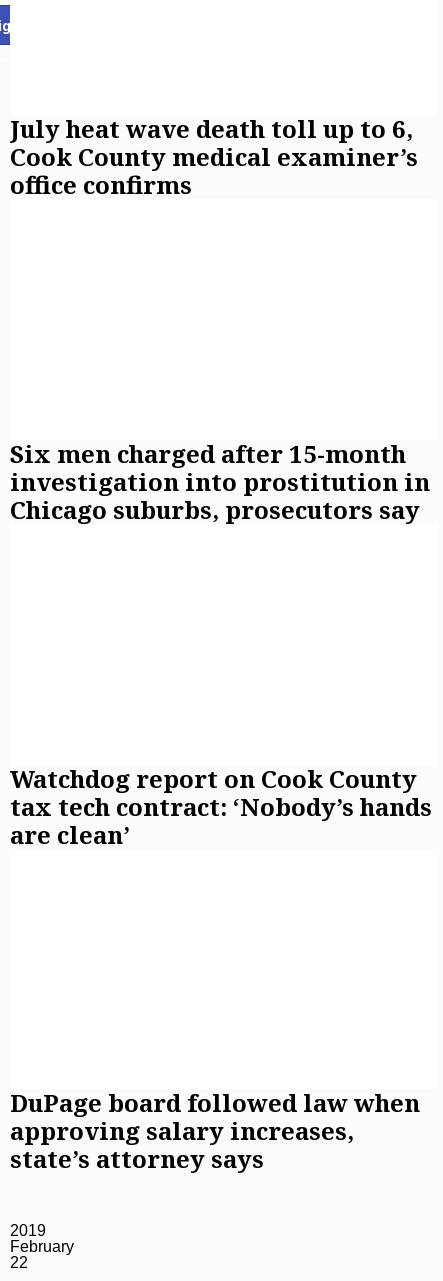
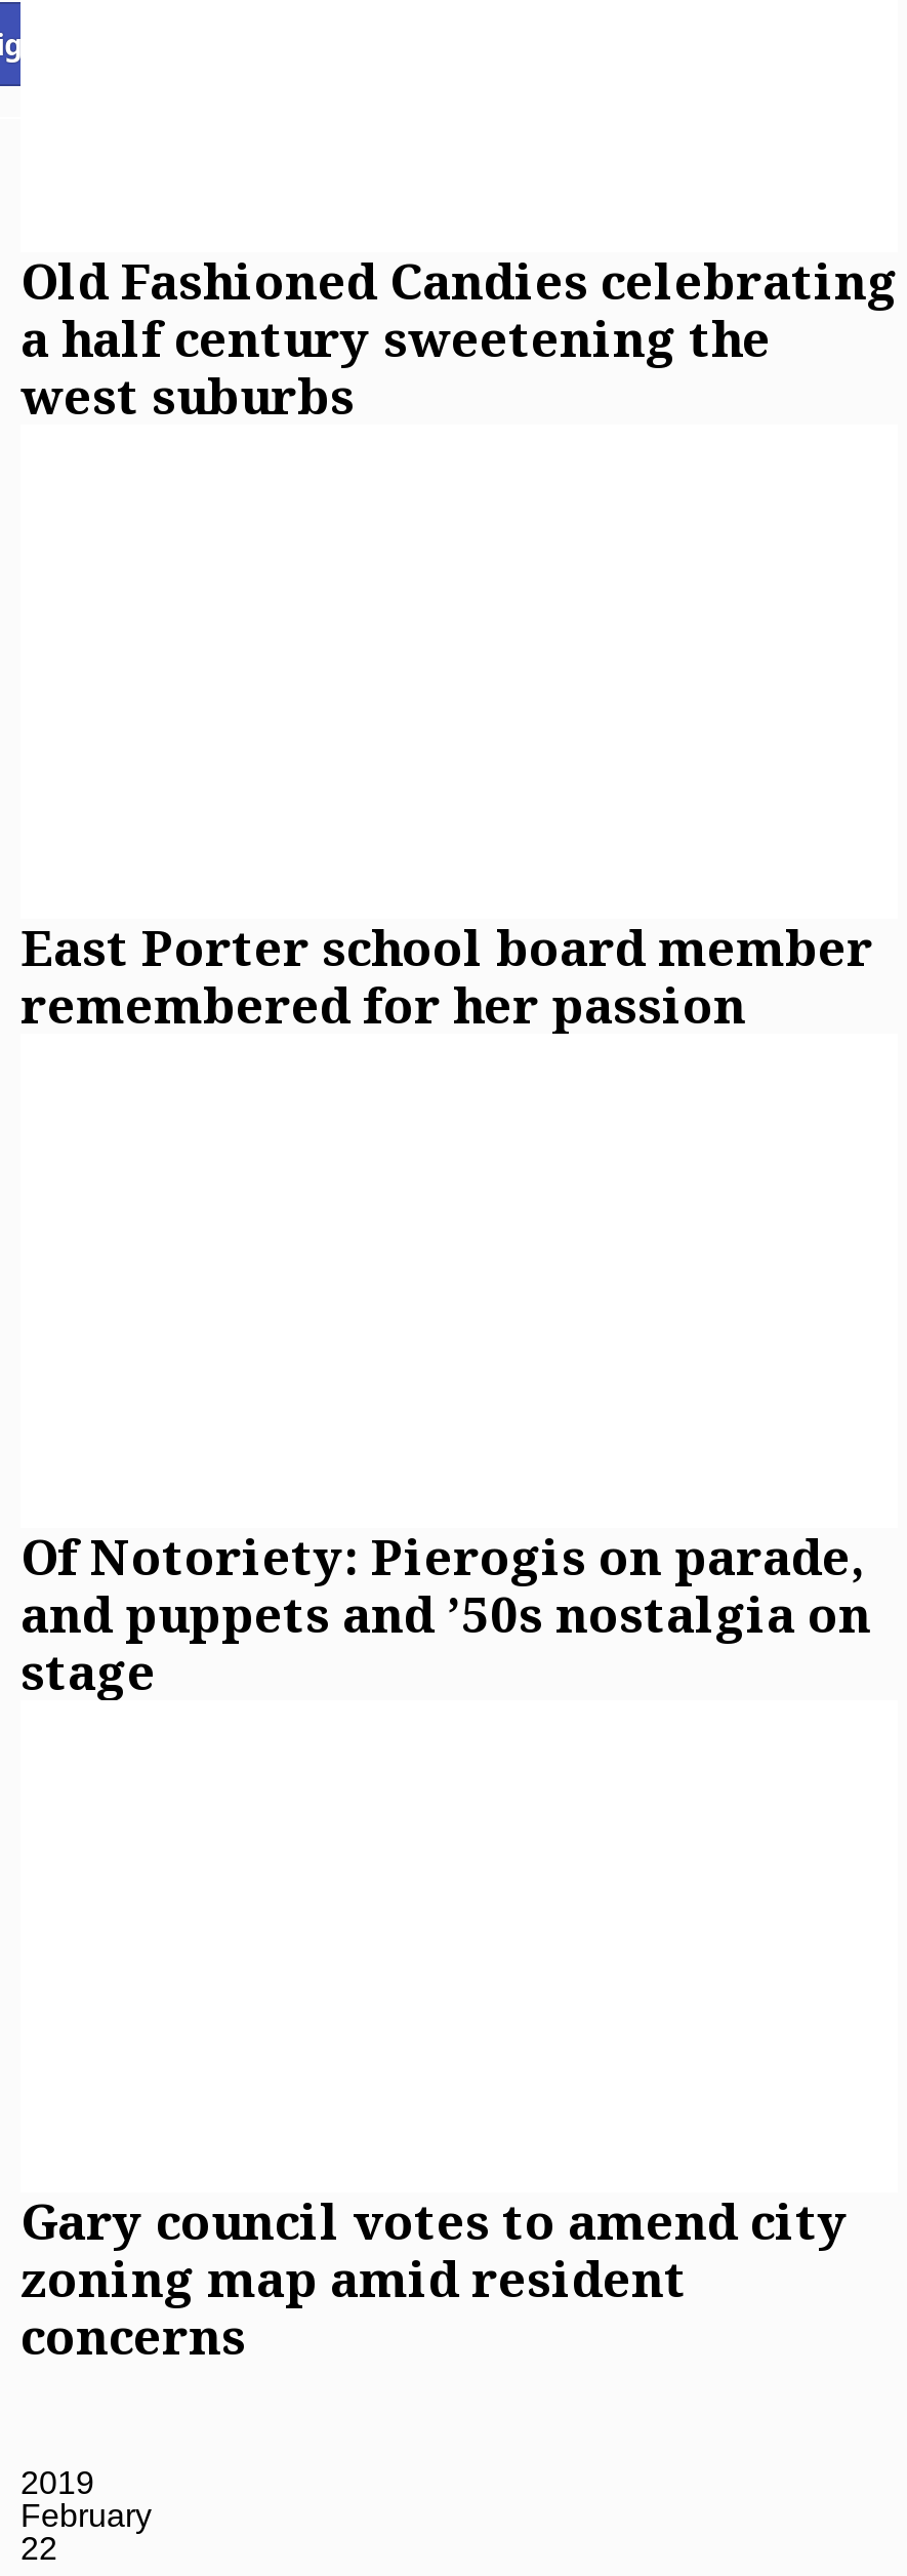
- July heat wave death toll up to 6,
- Cook County medical examiner’s
- office confirms
+ Old Fashioned Candies celebrating
+ a half century sweetening the
+ west suburbs

- Six men charged after 15-month
- investigation into prostitution in
- Chicago suburbs, prosecutors say
+ East Porter school board member
+ remembered for her passion

- Watchdog report on Cook County
- tax tech contract: ‘Nobody’s hands
- are clean’
+ Of Notoriety: Pierogis on parade,
+ and puppets and ’50s nostalgia on
+ stage

- DuPage board followed law when
- approving salary increases,
- state’s attorney says
+ Gary council votes to amend city
+ zoning map amid resident
+ concerns
